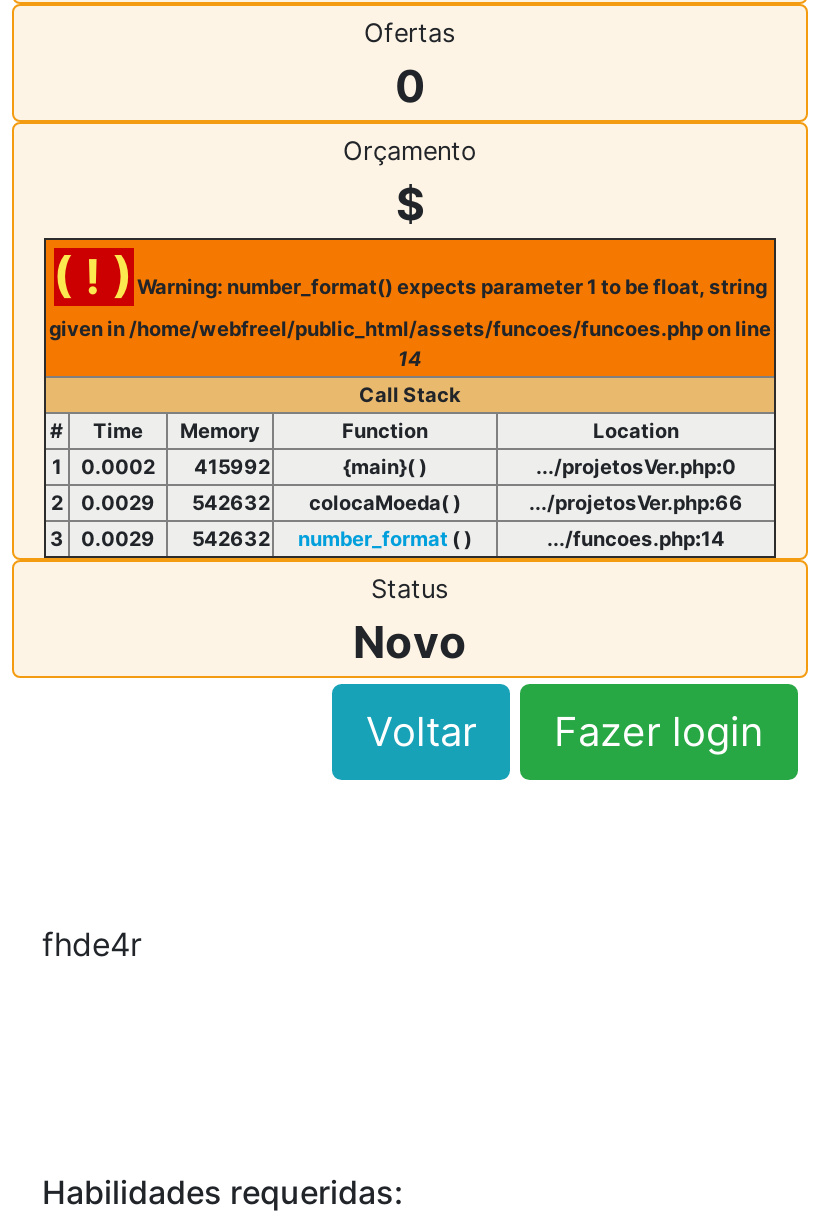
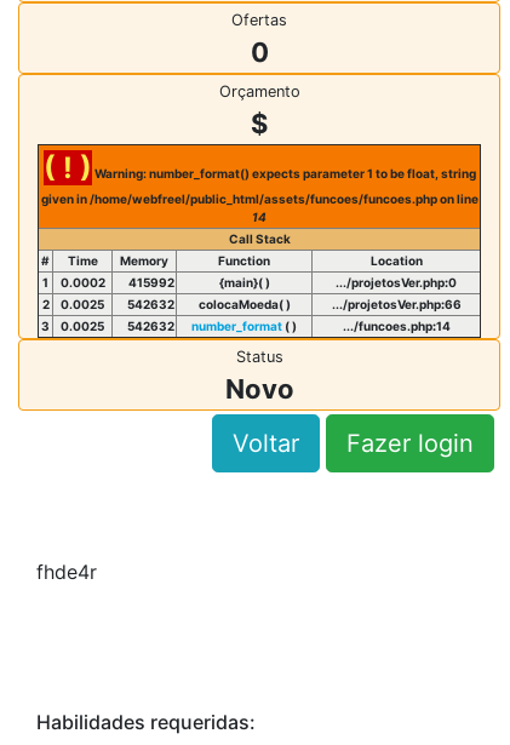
- 2 0.0029 542632 colocaMoeda( )
+ 2 0.0025 542632 colocaMoeda( )

- 3 0.0029 542632 number_format ( )
+ 3 0.0025 542632 number_format ( )
